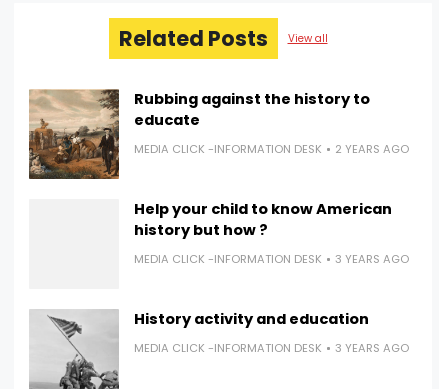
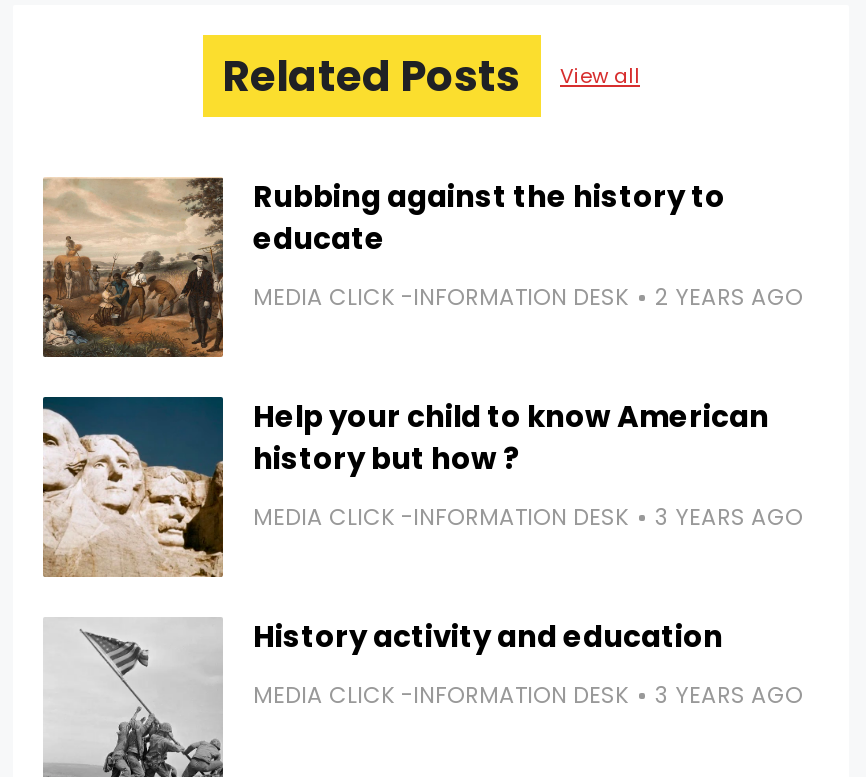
+ [image]
